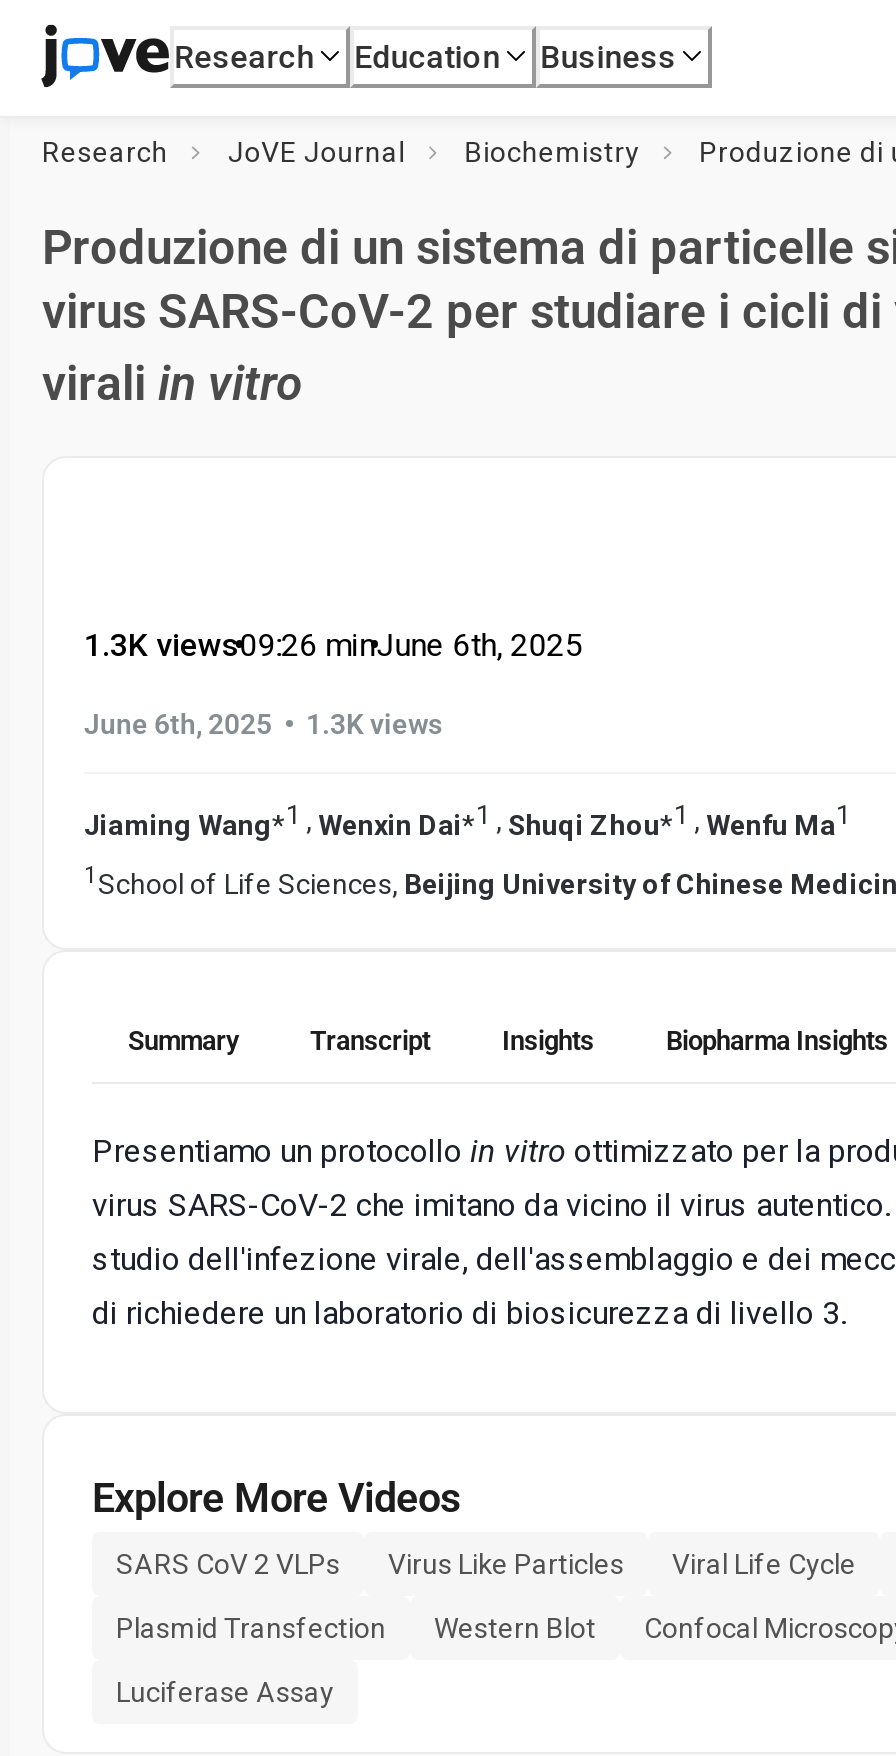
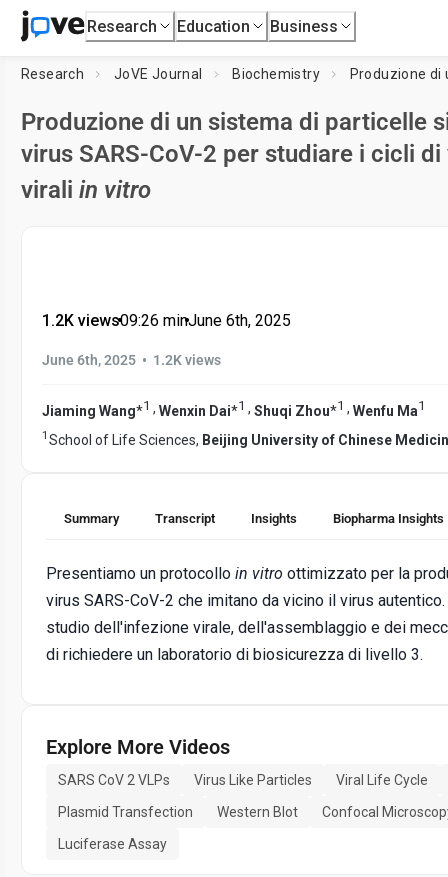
- 1.3K views
+ 1.2K views

- June 6th, 2025 • 1.3K views
+ June 6th, 2025 • 1.2K views
